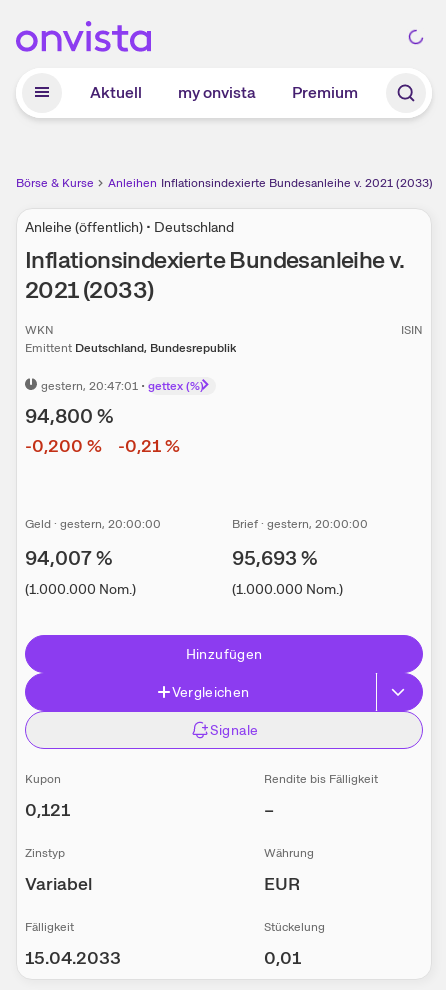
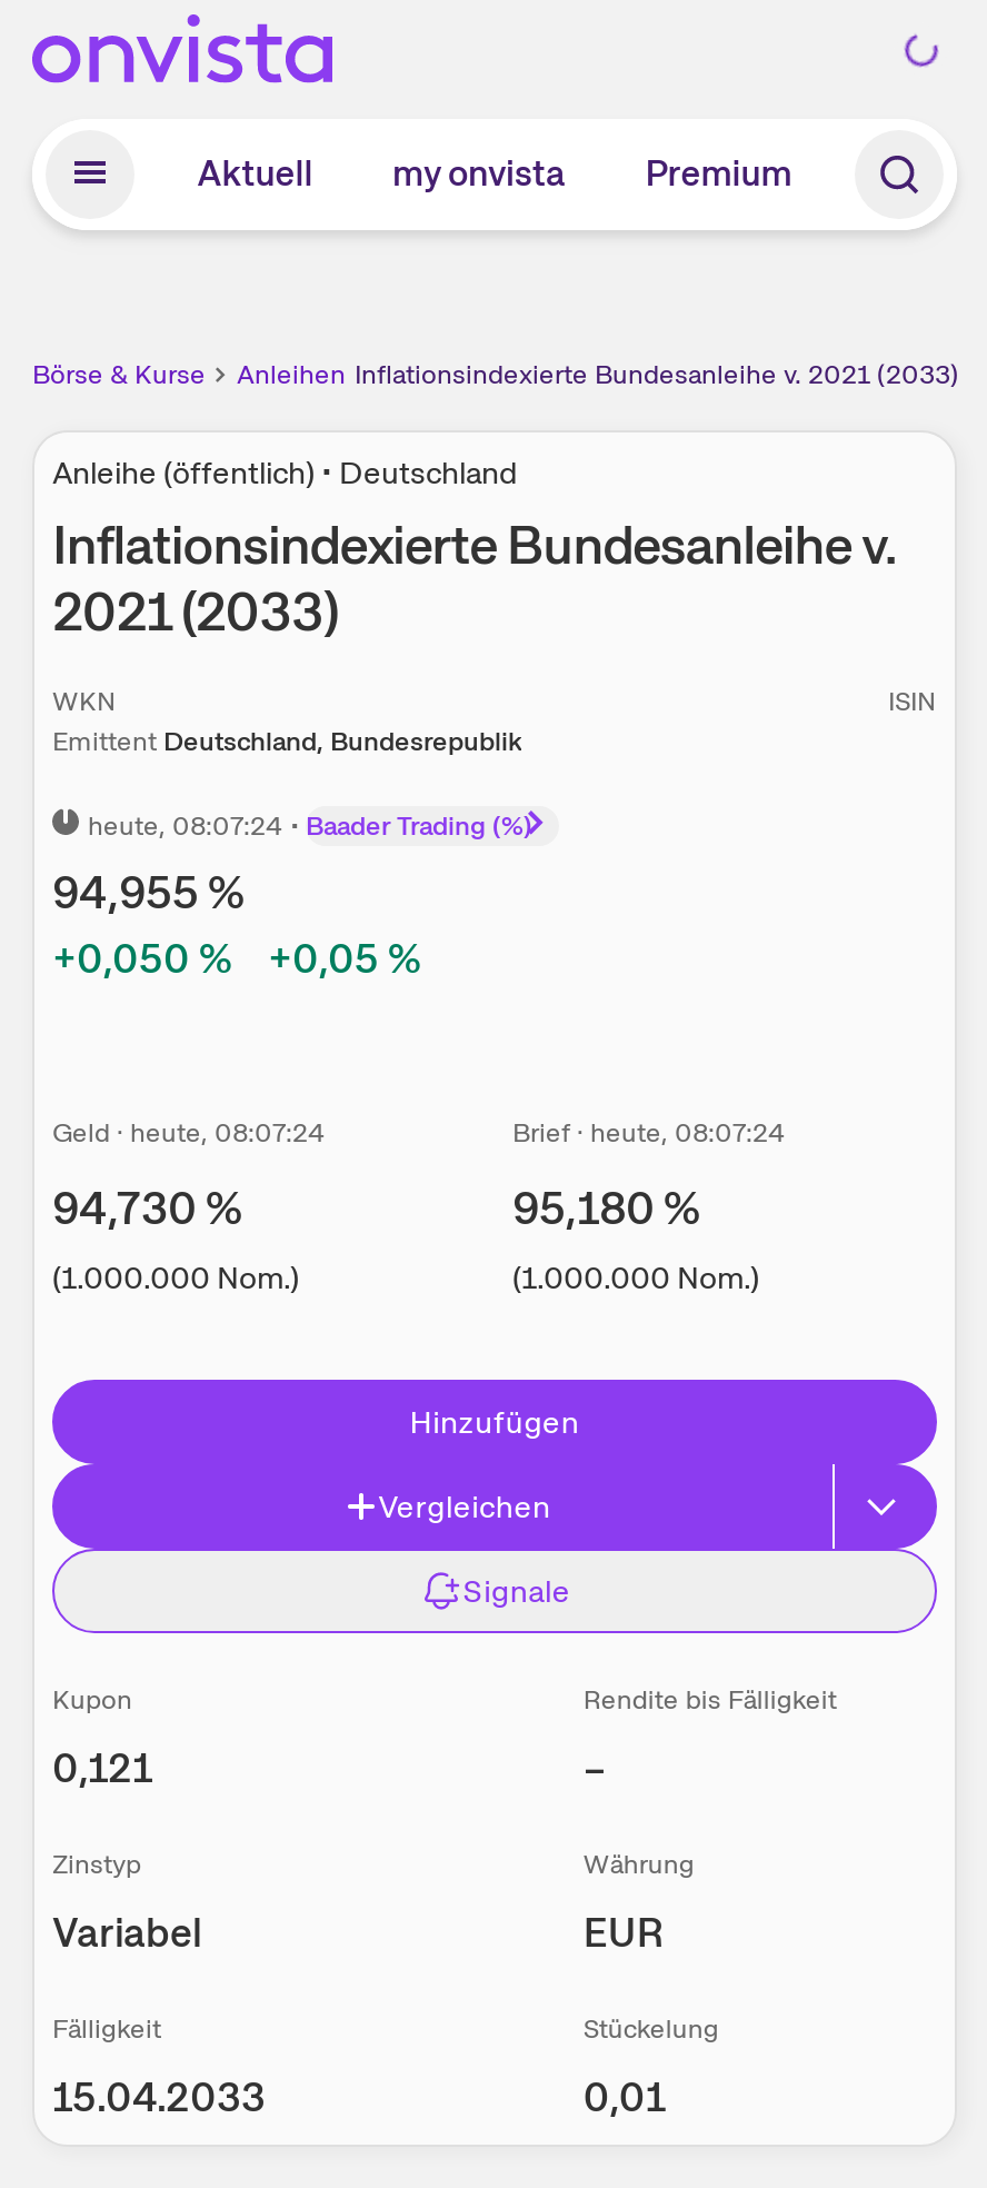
- gestern, 20:47:01 • gettex (%)
- 94,800 %
- -0,200 %
- -0,21 %
+ heute, 08:07:24 • Baader Trading (%)
+ 94,955 %
+ +0,050 %
+ +0,05 %

- Geld · gestern, 20:00:00
+ Geld · heute, 08:07:24

- Brief · gestern, 20:00:00
+ Brief · heute, 08:07:24

- 94,007 %
+ 94,730 %

- 95,693 %
+ 95,180 %
